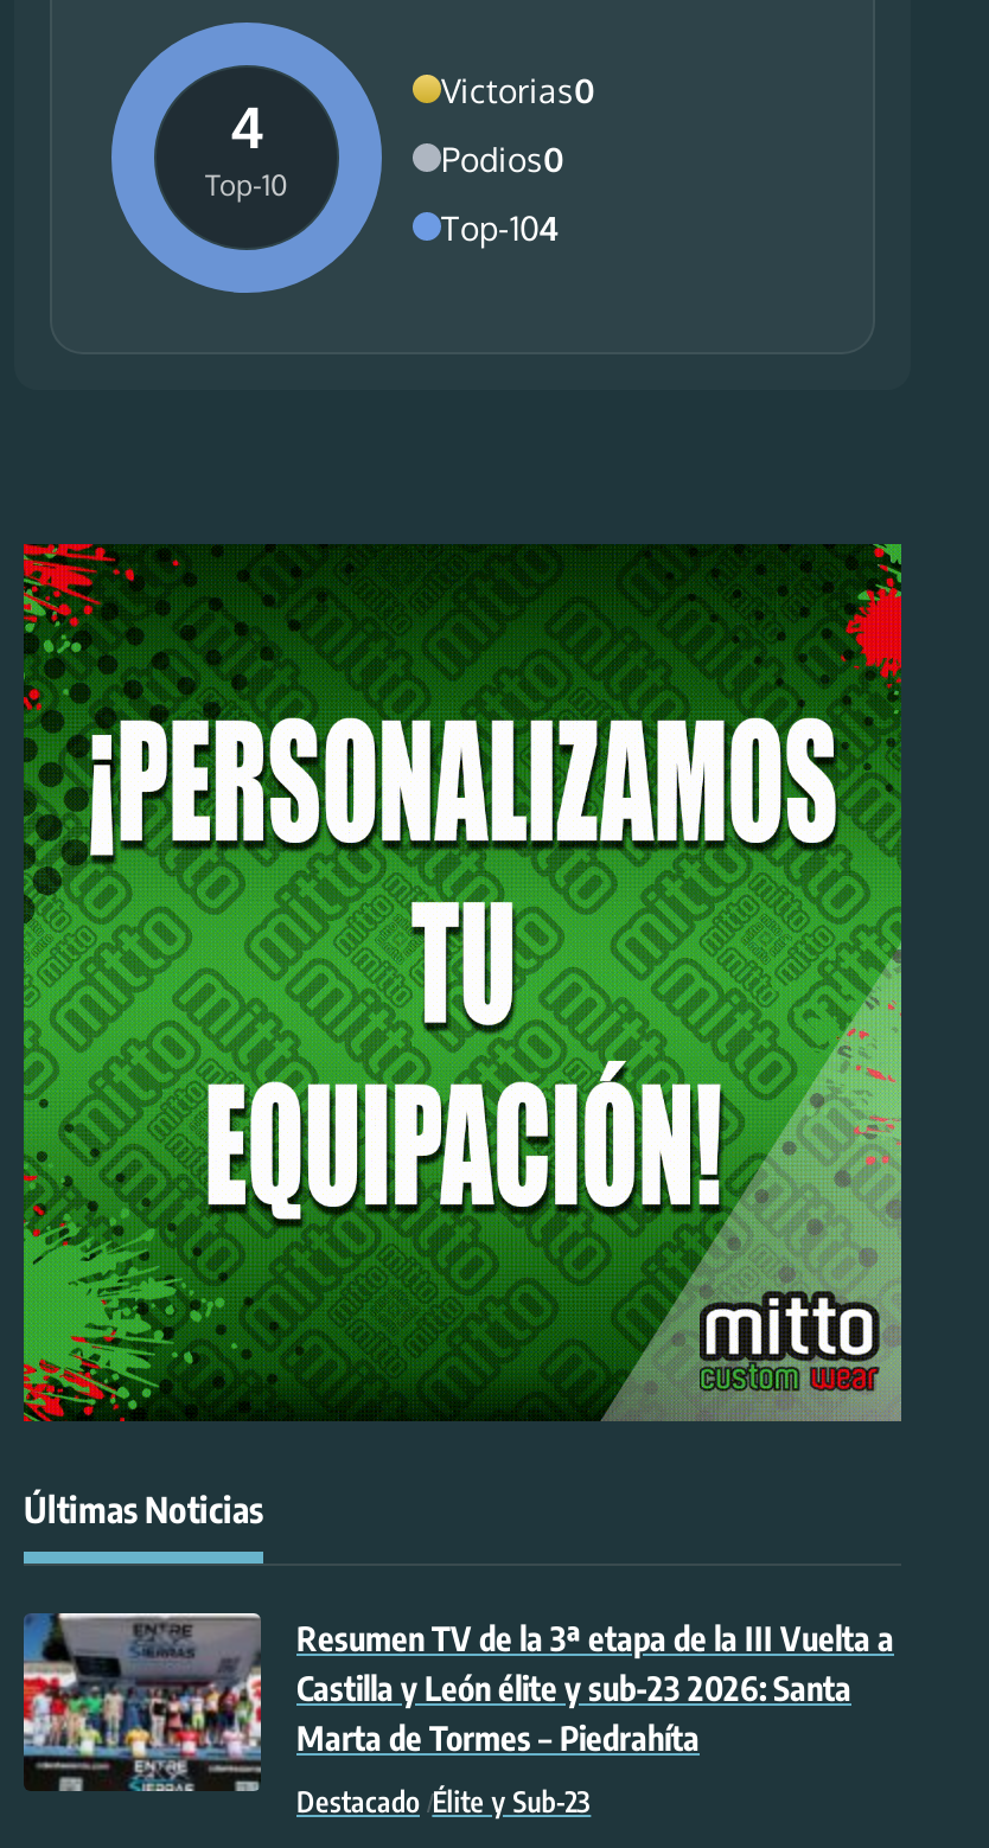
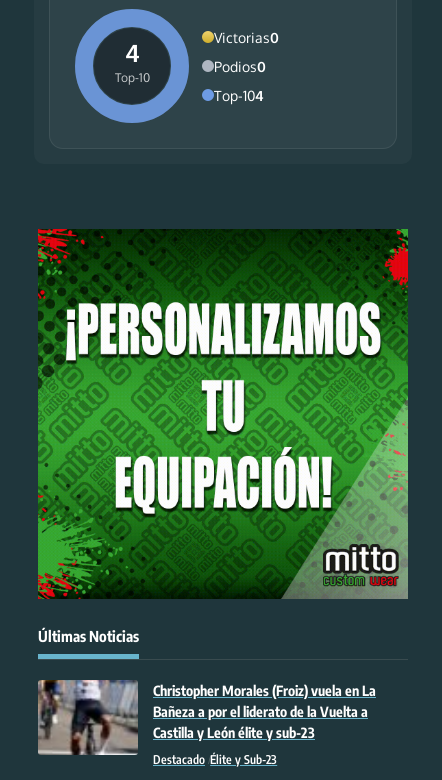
- [image]
- Resumen TV de la 3ª etapa de la III Vuelta a
- Castilla y León élite y sub-23 2026: Santa
- Marta de Tormes – Piedrahíta
+ [image]
+ Christopher Morales (Froiz) vuela en La
+ Bañeza a por el liderato de la Vuelta a
+ Castilla y León élite y sub-23
